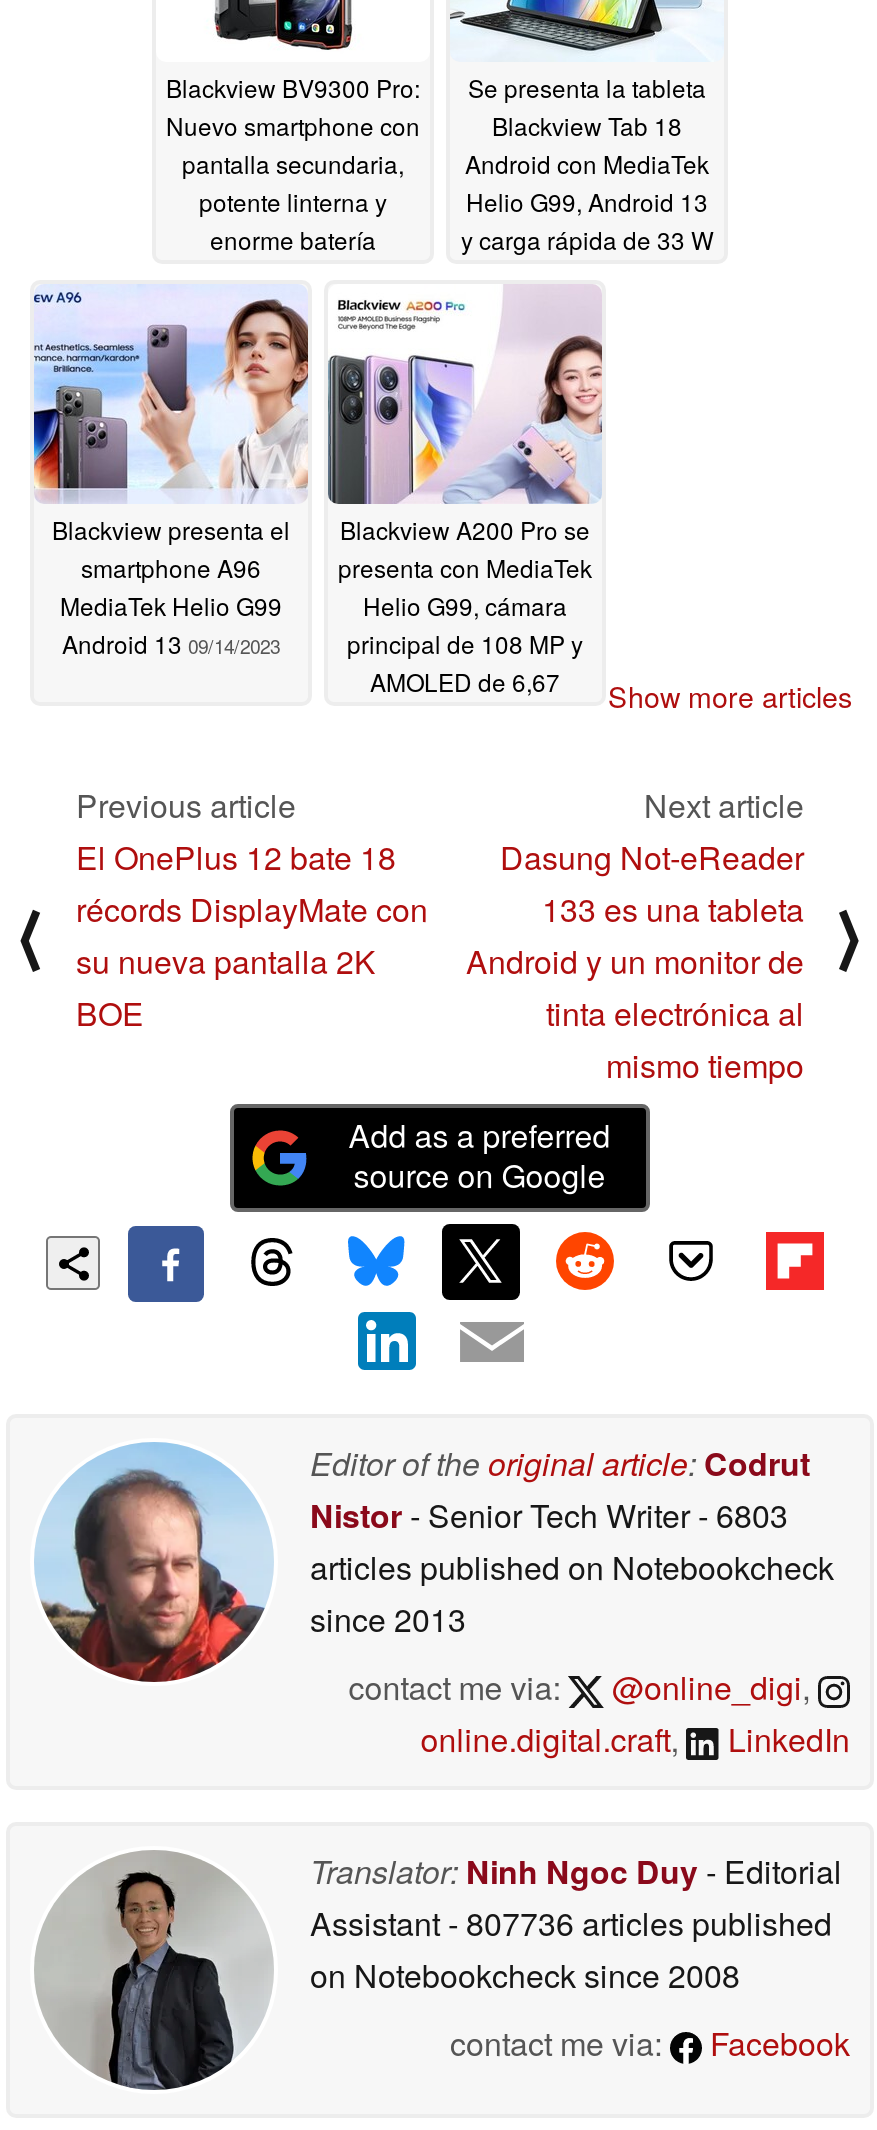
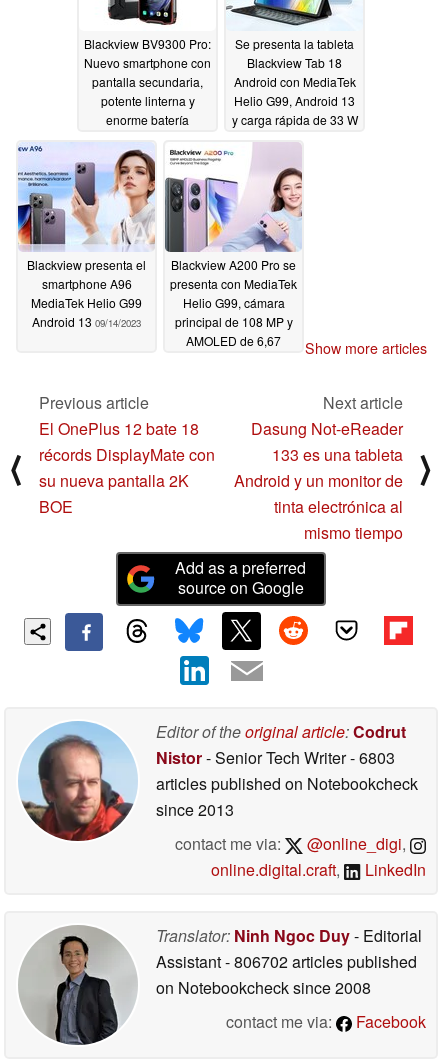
- Assistant - 807736 articles published
+ Assistant - 806702 articles published
